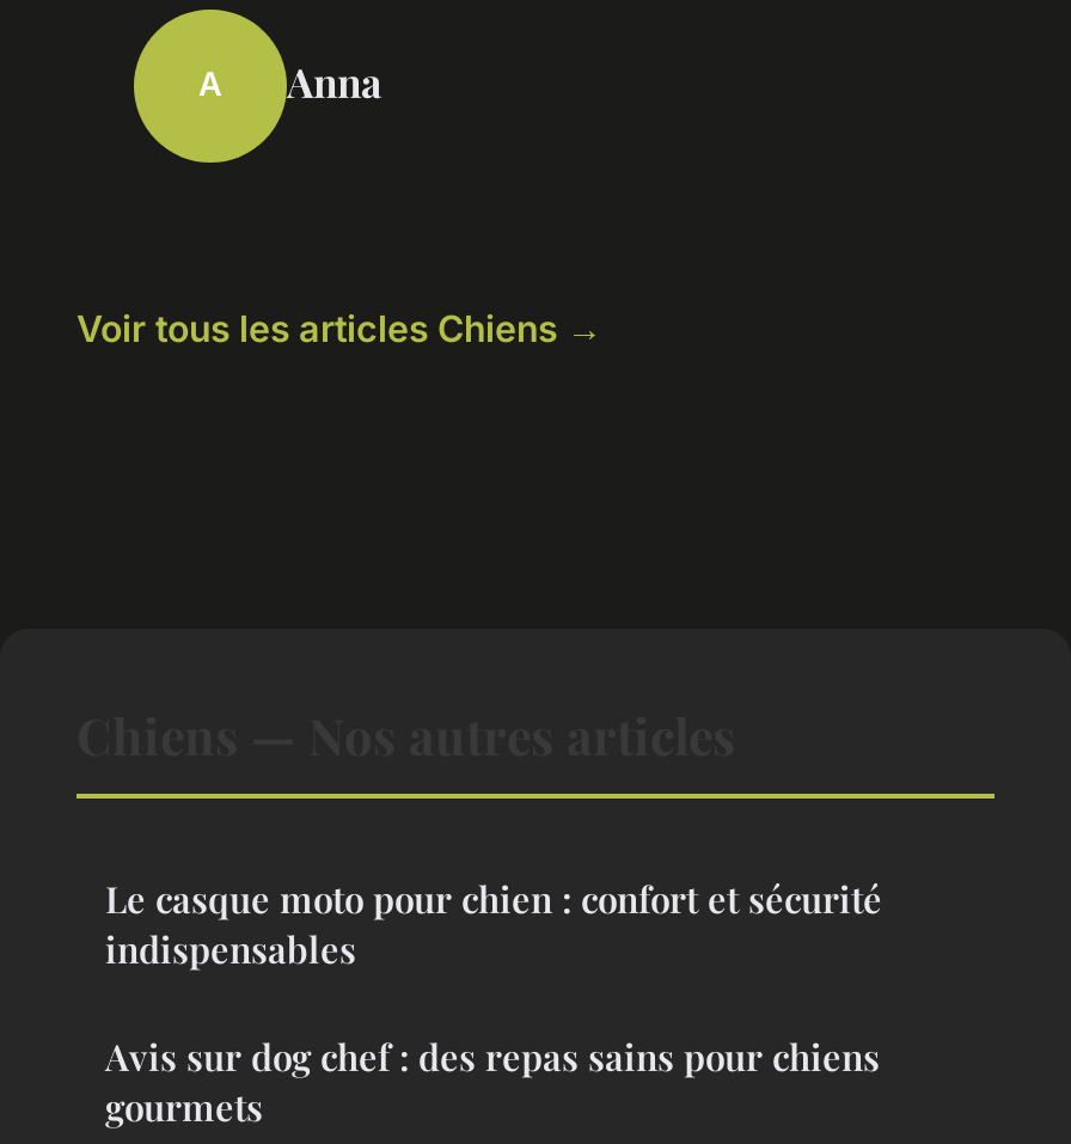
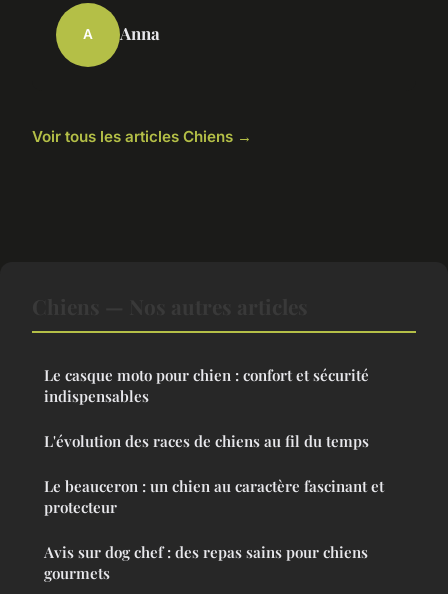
+ L'évolution des races de chiens au fil du temps
+ Le beauceron : un chien au caractère fascinant et
+ protecteur
